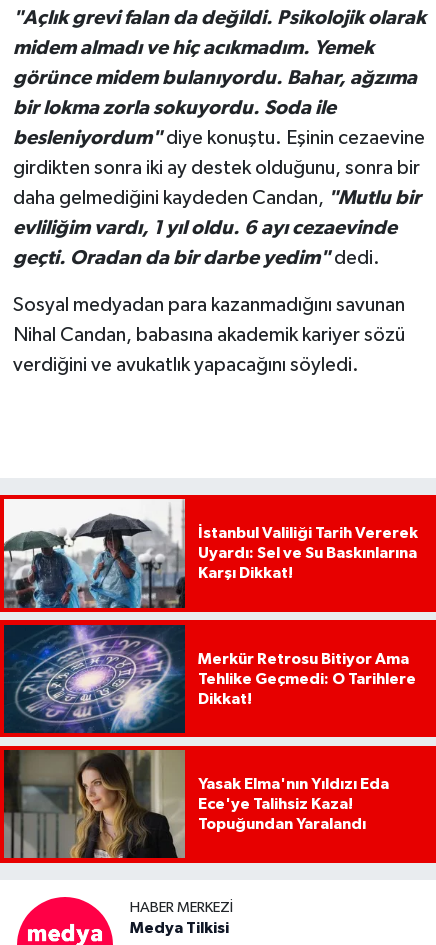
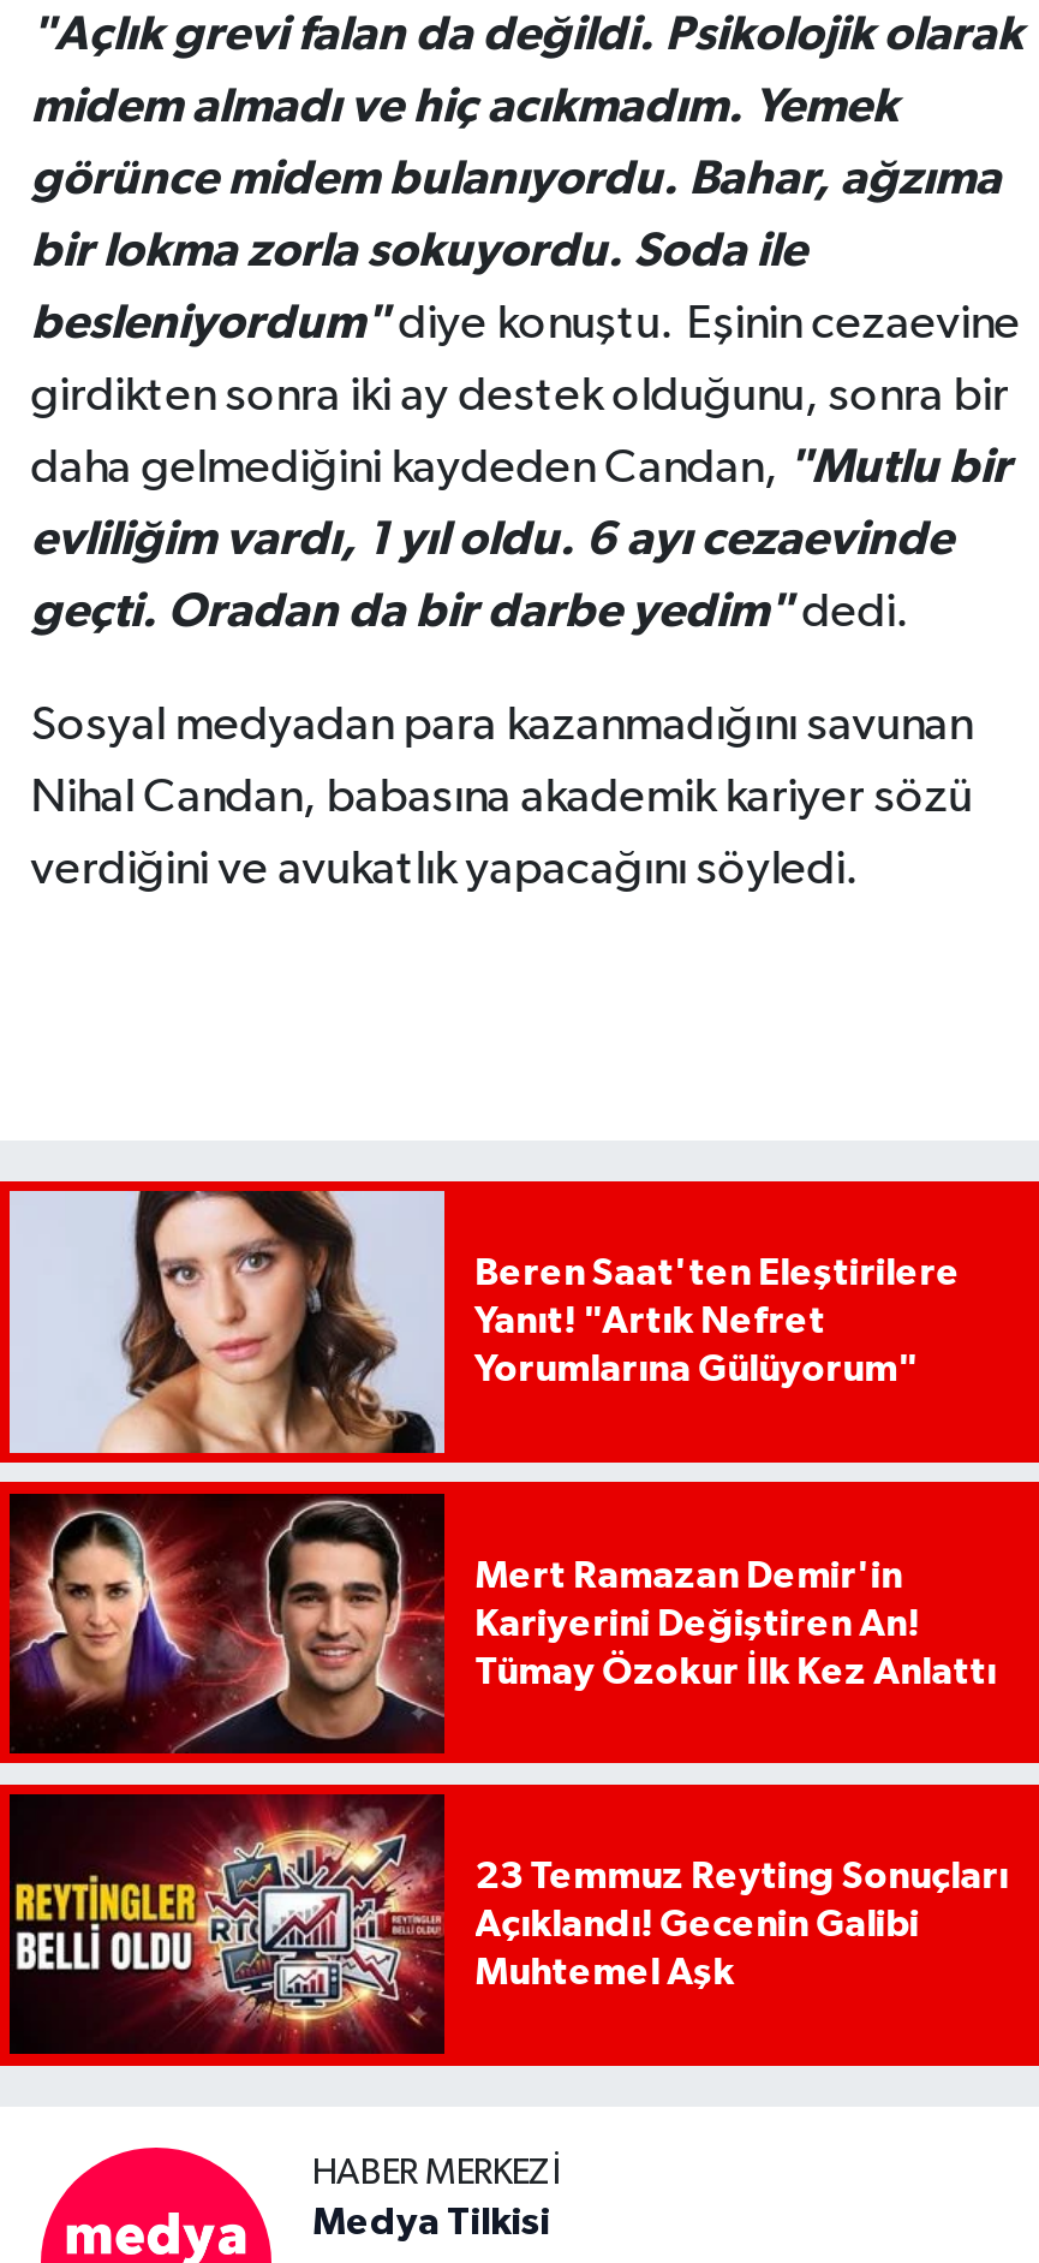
- [image]
- İstanbul Valiliği Tarih Vererek
- Uyardı: Sel ve Su Baskınlarına
- Karşı Dikkat!
+ [image]
+ Beren Saat'ten Eleştirilere
+ Yanıt! "Artık Nefret
+ Yorumlarına Gülüyorum"

- [image]
- Merkür Retrosu Bitiyor Ama
- Tehlike Geçmedi: O Tarihlere
- Dikkat!
+ [image]
+ Mert Ramazan Demir'in
+ Kariyerini Değiştiren An!
+ Tümay Özokur İlk Kez Anlattı

- [image]
- Yasak Elma'nın Yıldızı Eda
- Ece'ye Talihsiz Kaza!
- Topuğundan Yaralandı
+ [image]
+ 23 Temmuz Reyting Sonuçları
+ Açıklandı! Gecenin Galibi
+ Muhtemel Aşk
